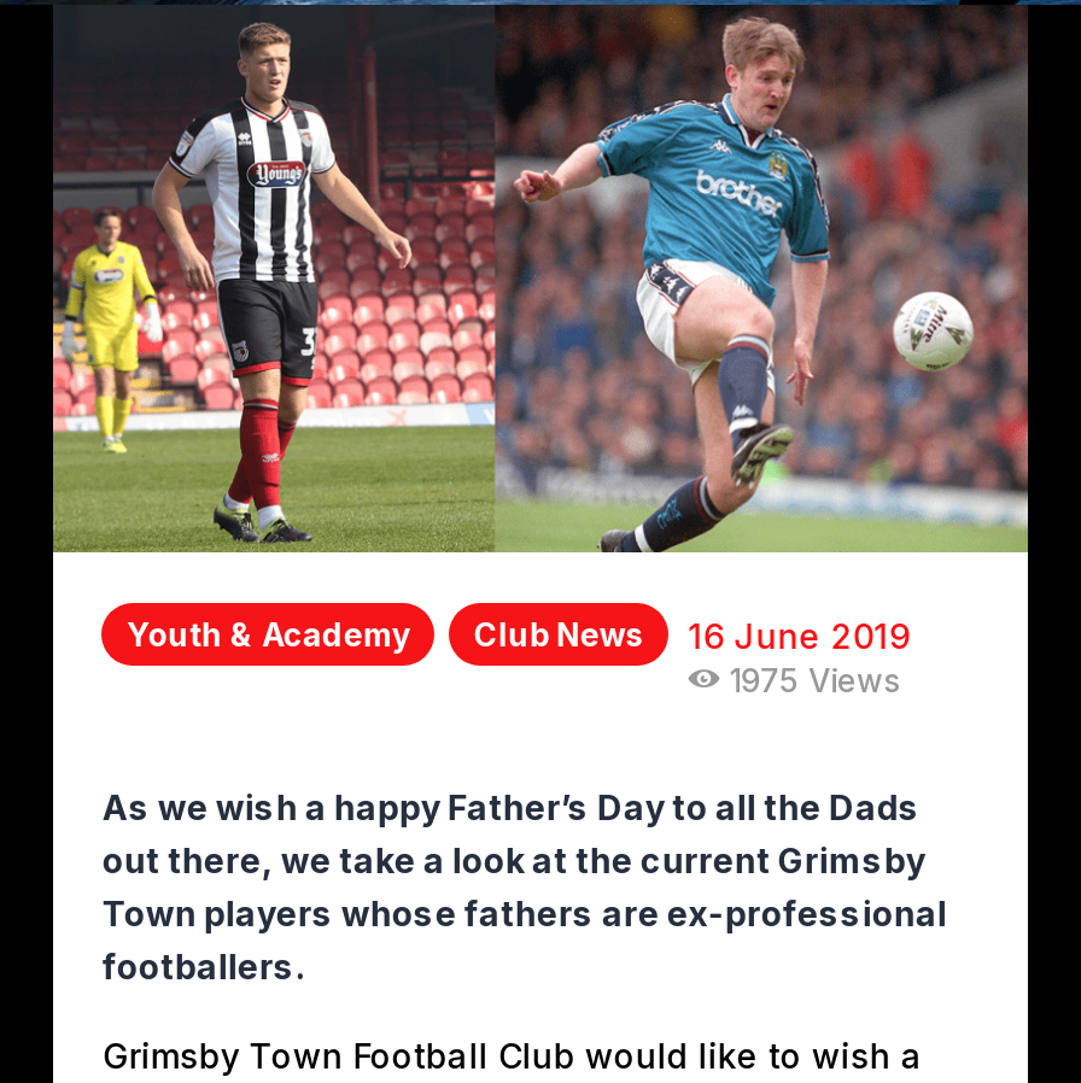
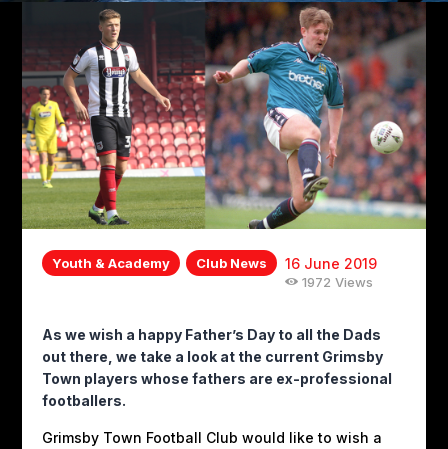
- 1975 Views
+ 1972 Views
